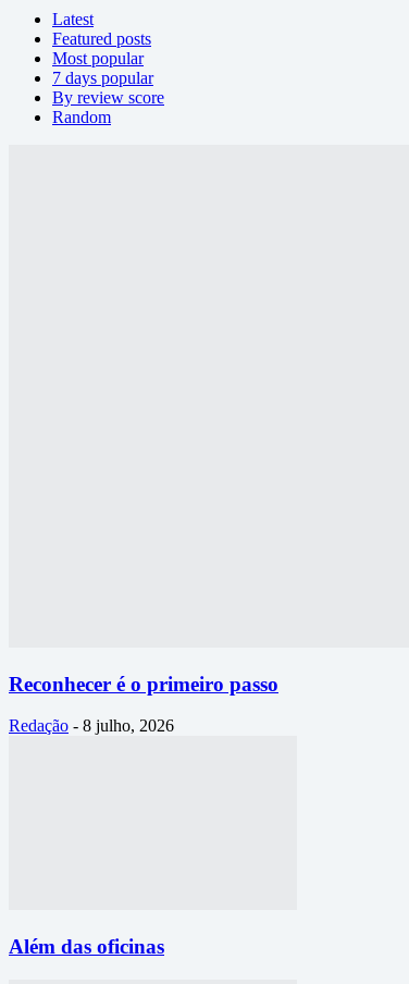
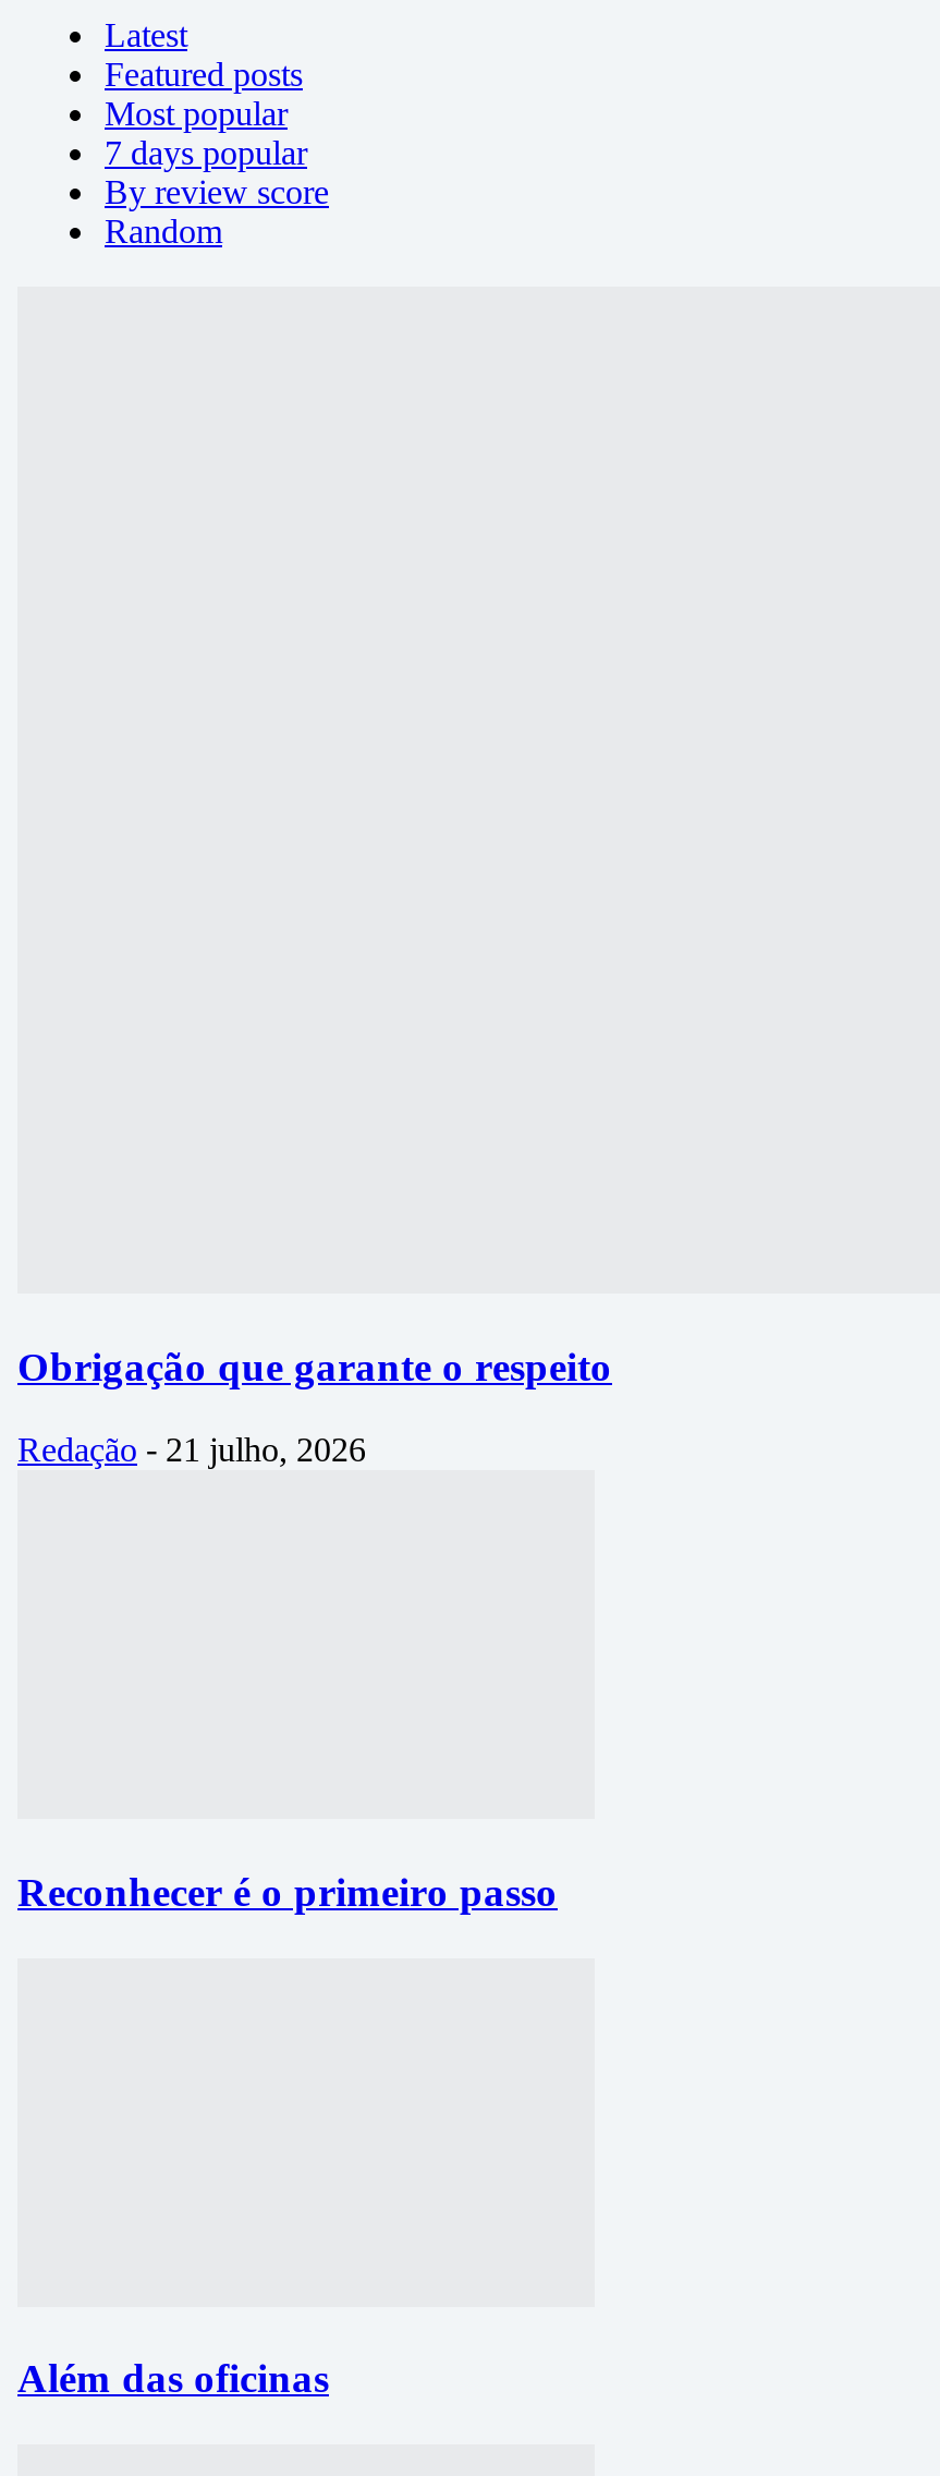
+ Obrigação que garante o respeito
+ Redação - 21 julho, 2026

moved down: Reconhecer é o primeiro passo

- Redação - 8 julho, 2026
